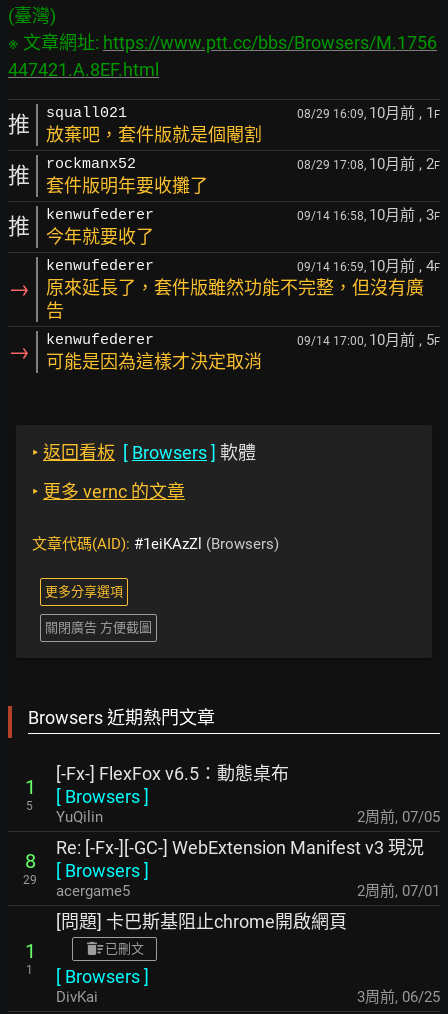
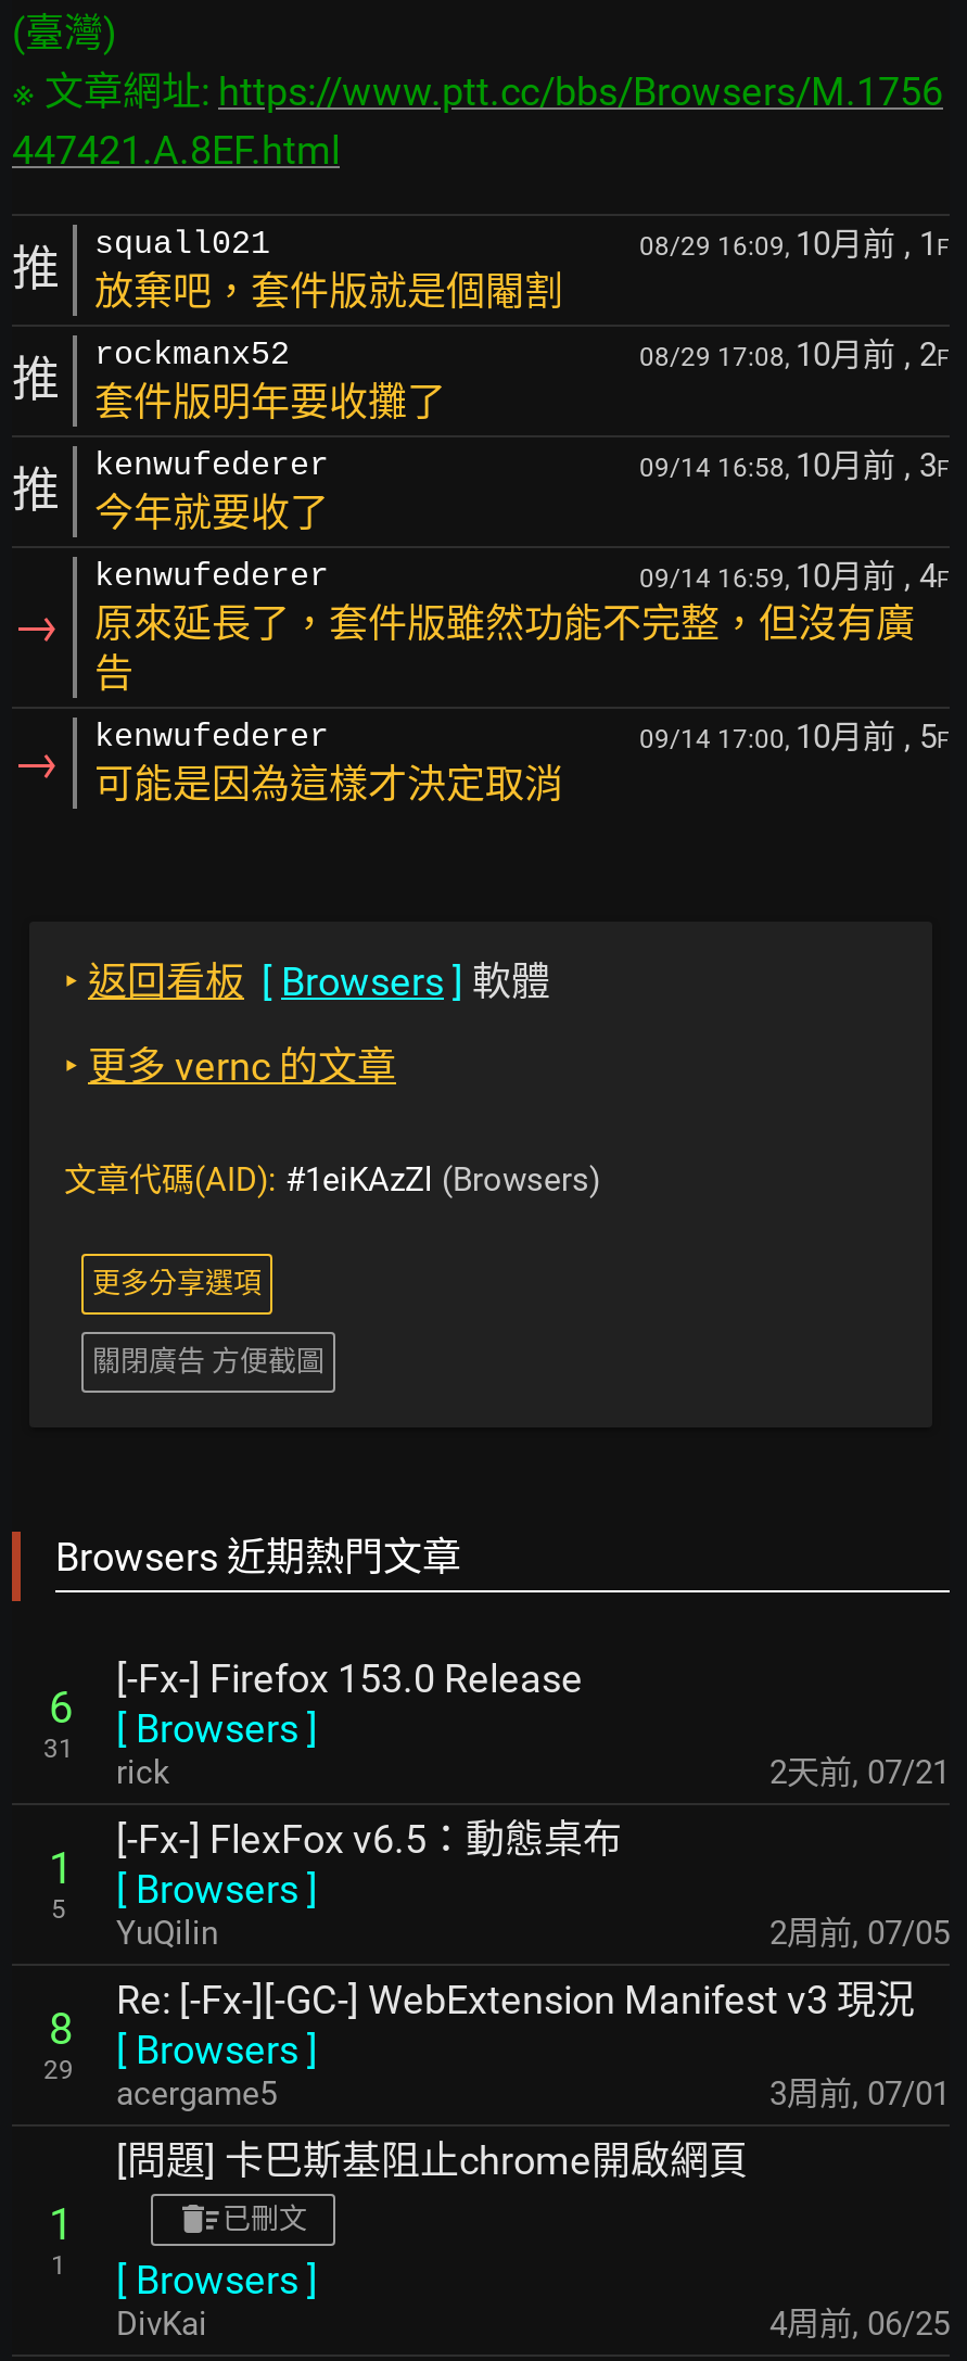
+ 6
+ 31

+ [-Fx-] Firefox 153.0 Release
+ [Browsers]
+ rick
+ 2天前, 07/21

- 2周前, 07/01
+ 3周前, 07/01

- 3周前, 06/25
+ 4周前, 06/25
